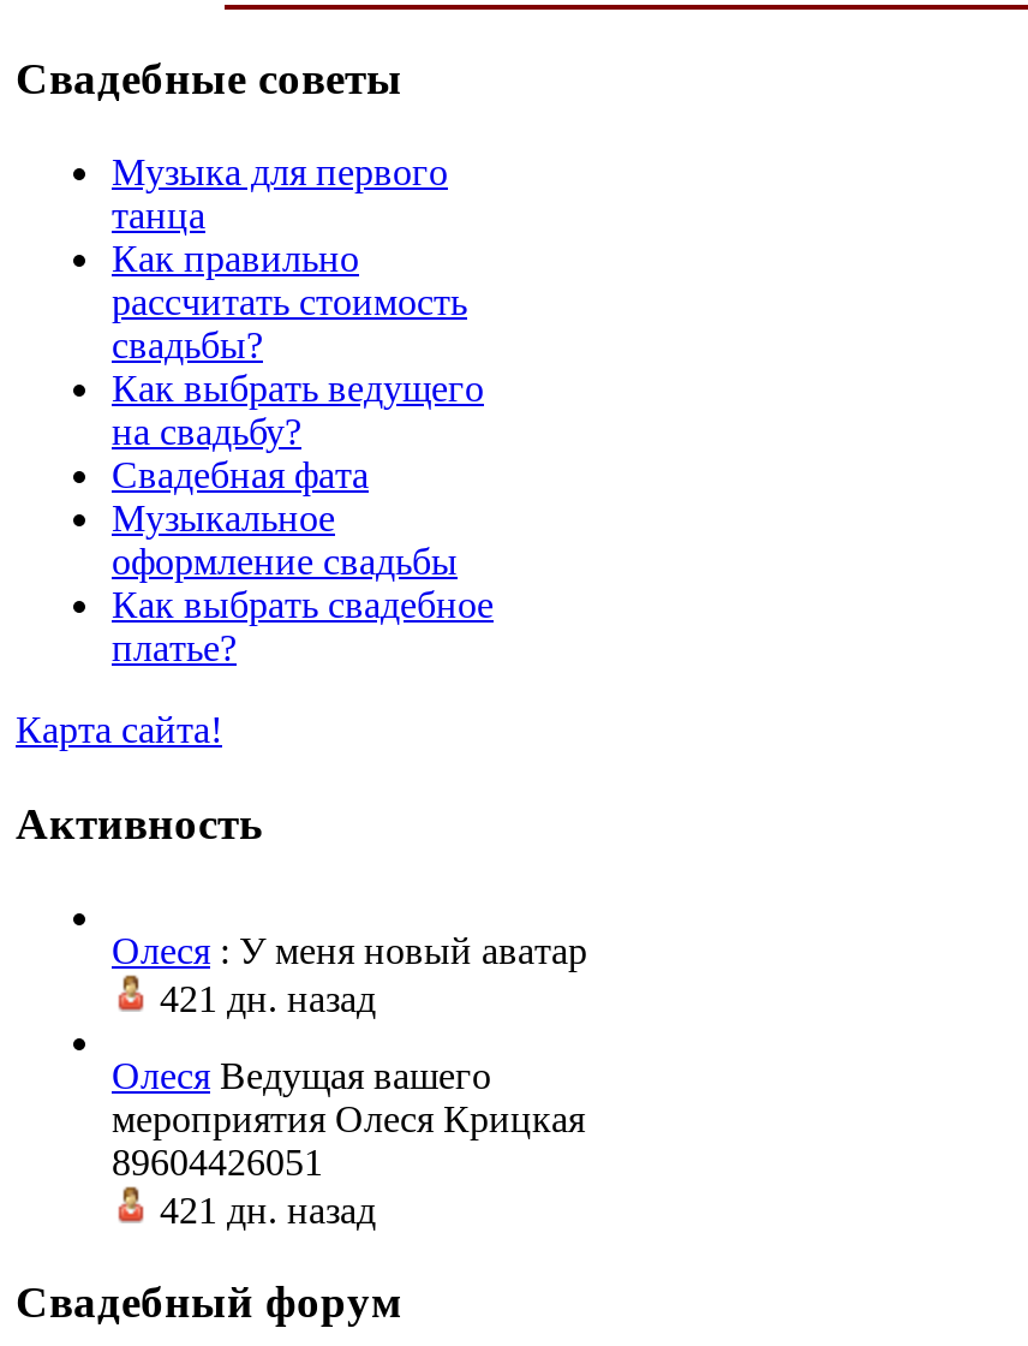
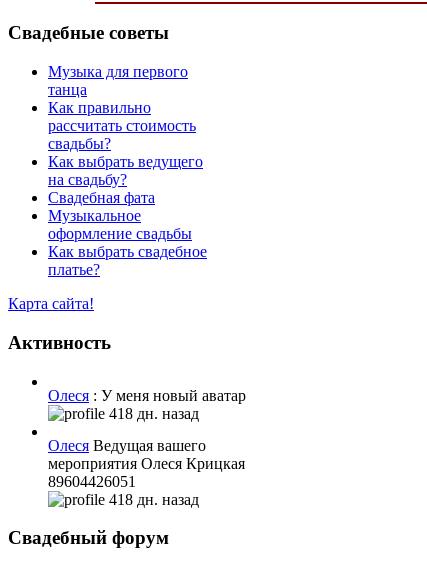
- 421 дн. назад
+ 418 дн. назад

- 421 дн. назад
+ 418 дн. назад
